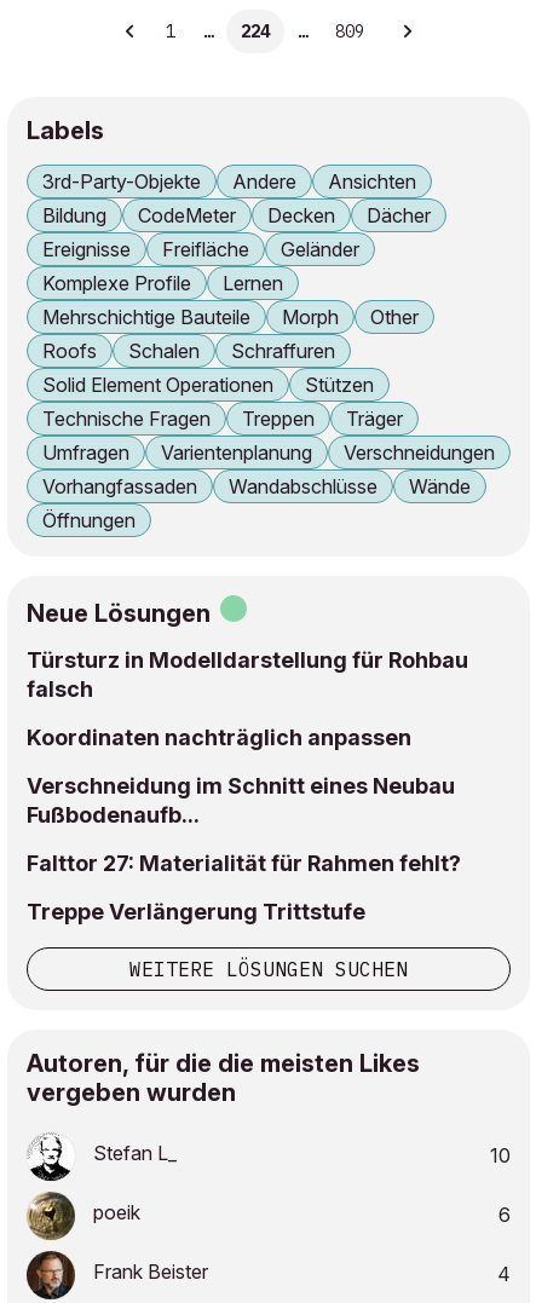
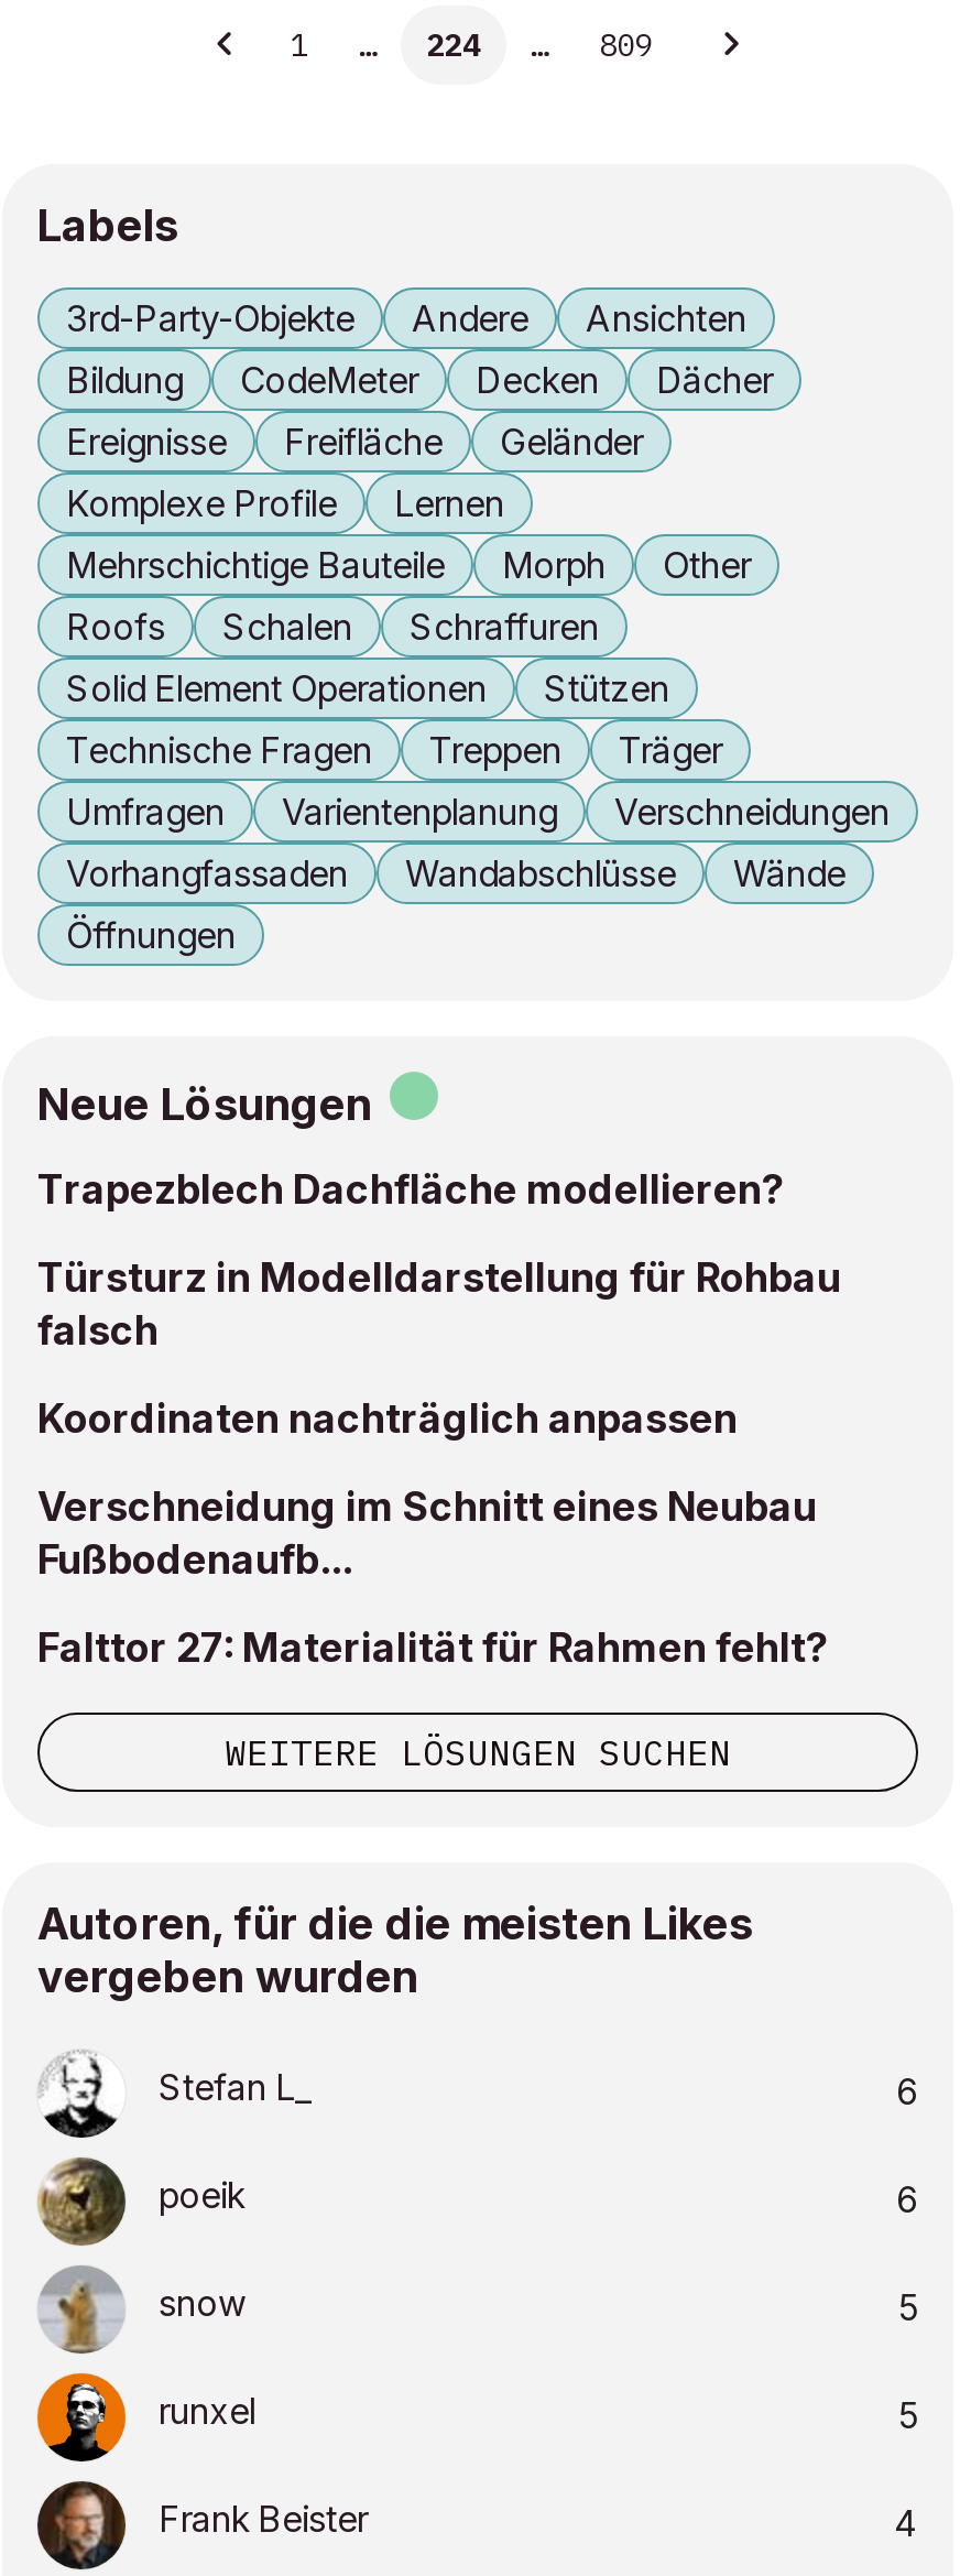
+ Trapezblech Dachfläche modellieren?

- Treppe Verlängerung Trittstufe

- 10
+ 6

+ [image]

+ [image]
+ snow
+ 5
+ runxel
+ 5
